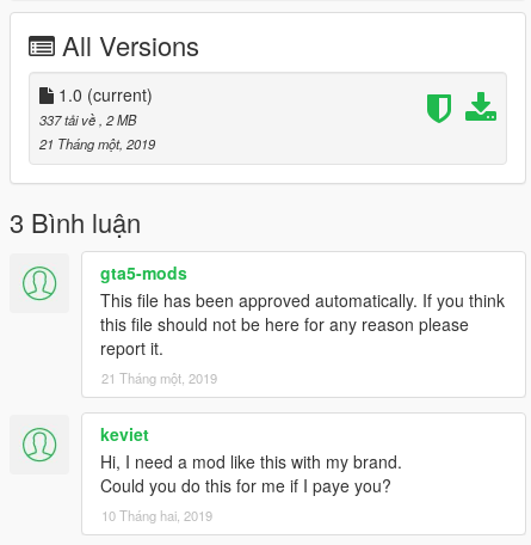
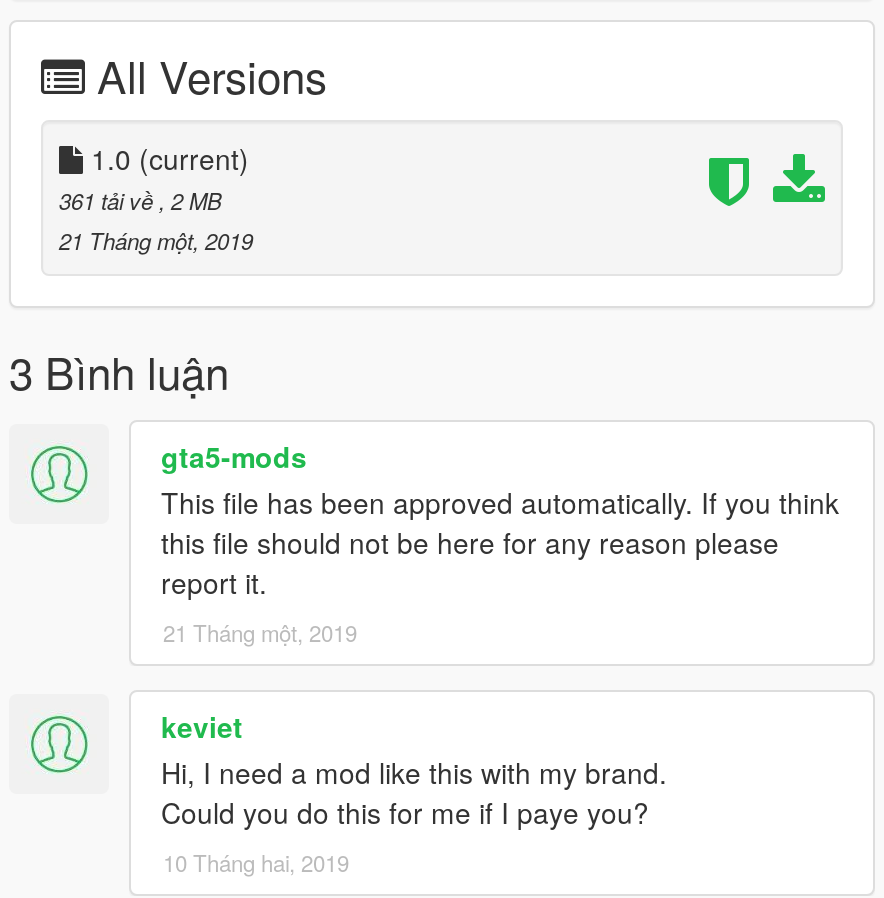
- 337 tải về, 2 MB
+ 361 tải về, 2 MB
